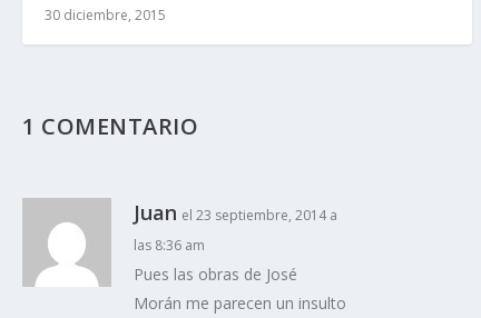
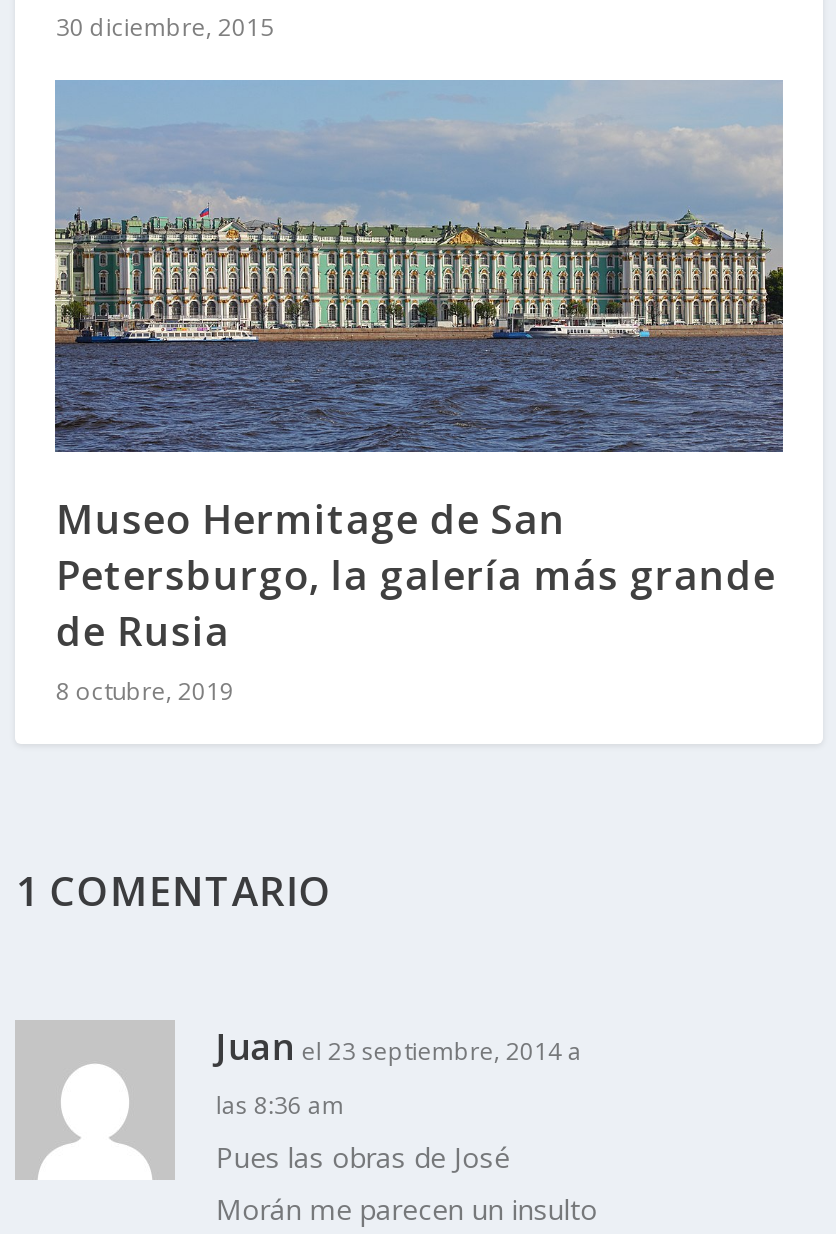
+ [image]
+ Museo Hermitage de San
+ Petersburgo, la galería más grande
+ de Rusia
+ 8 octubre, 2019
